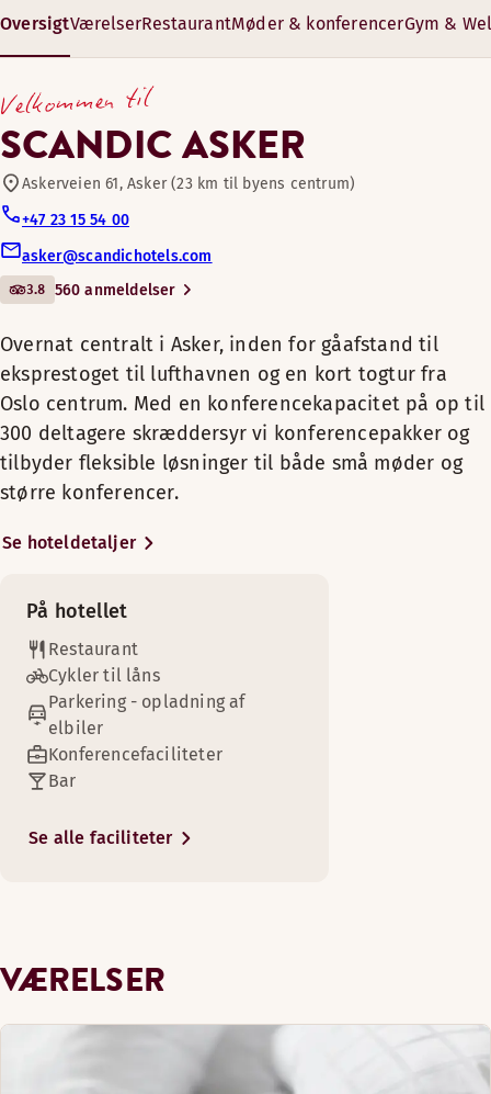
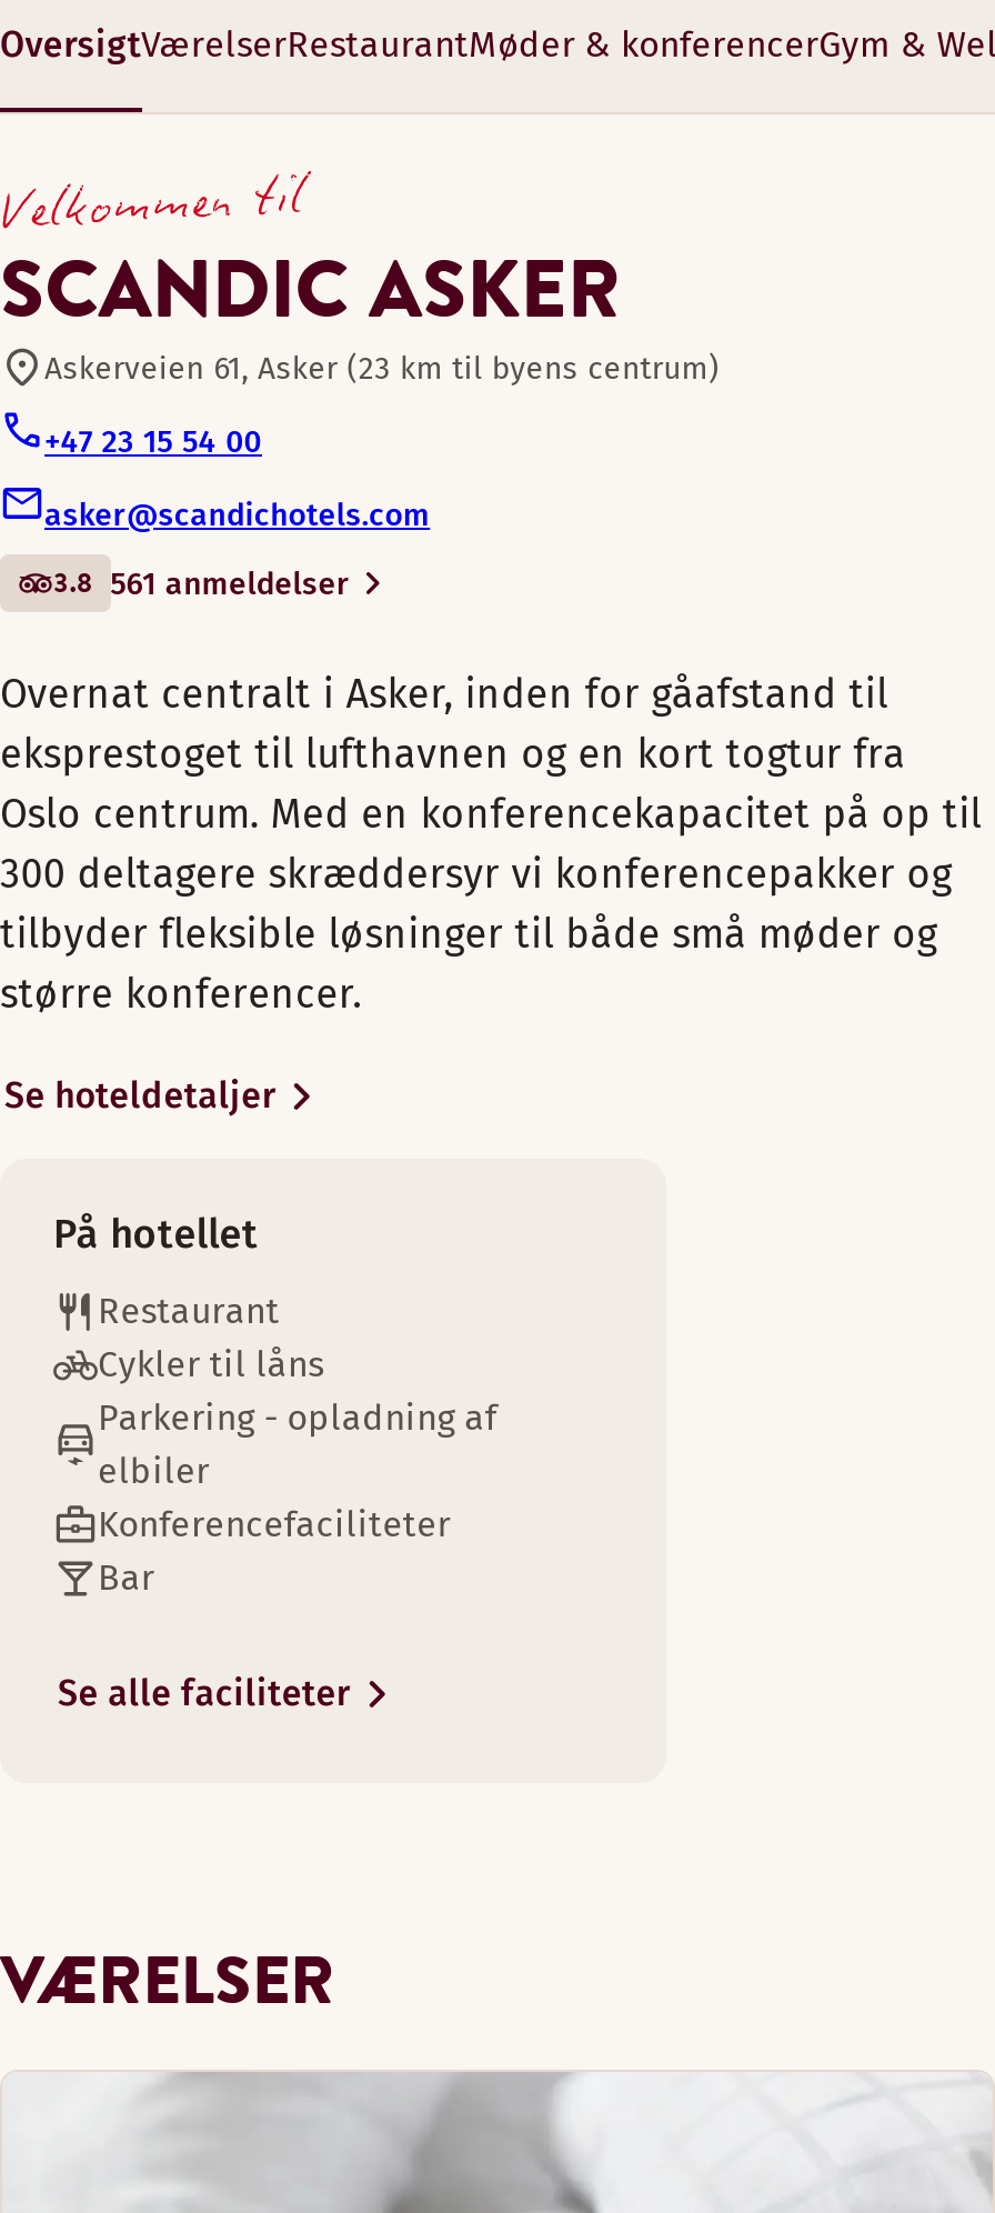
- 3.8 560 anmeldelser
+ 3.8 561 anmeldelser
